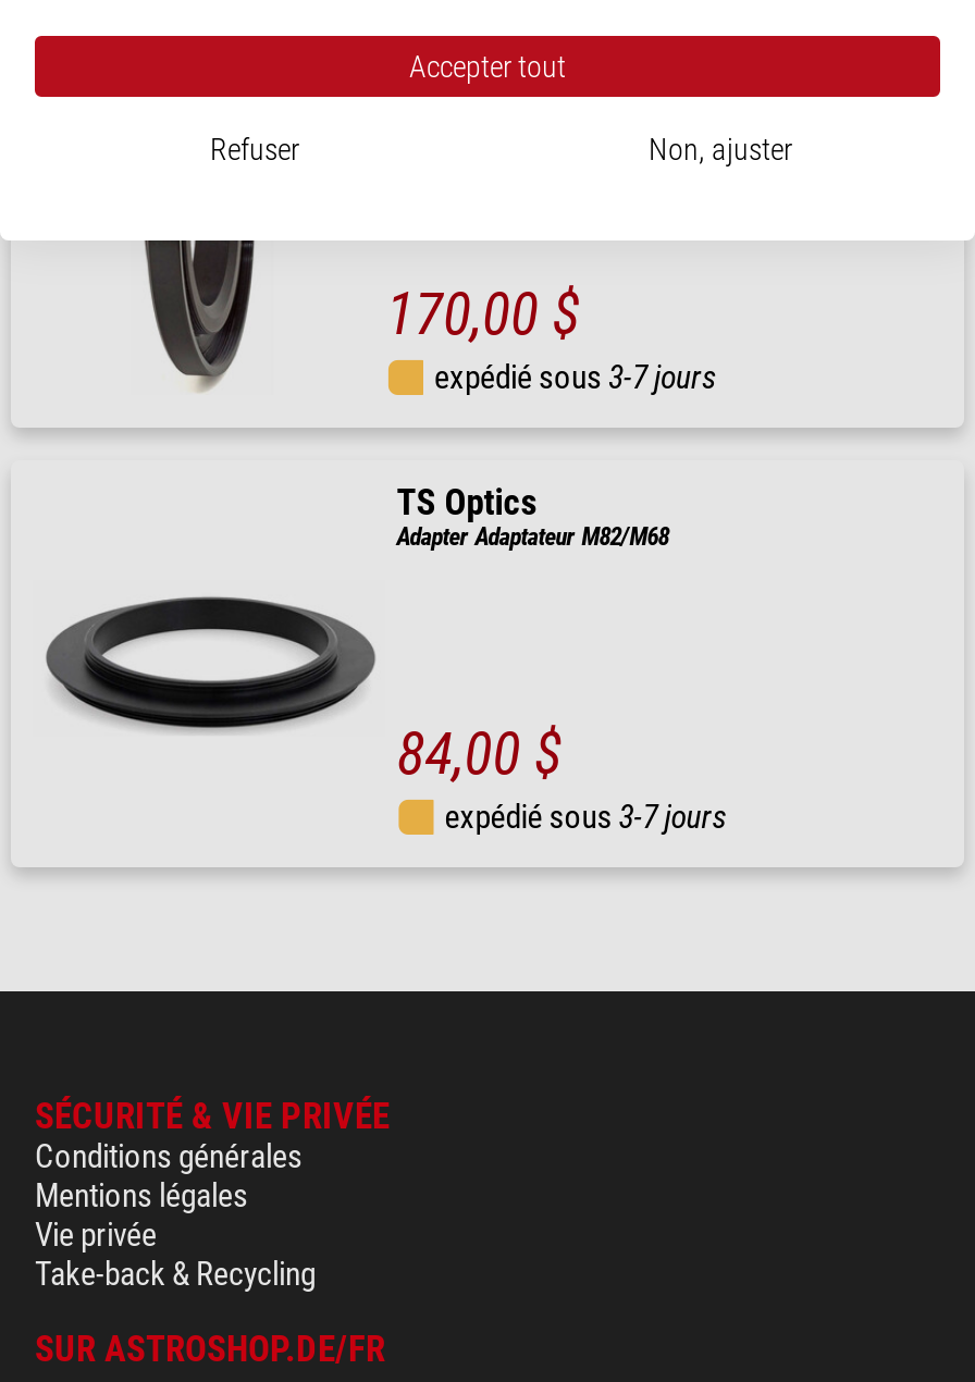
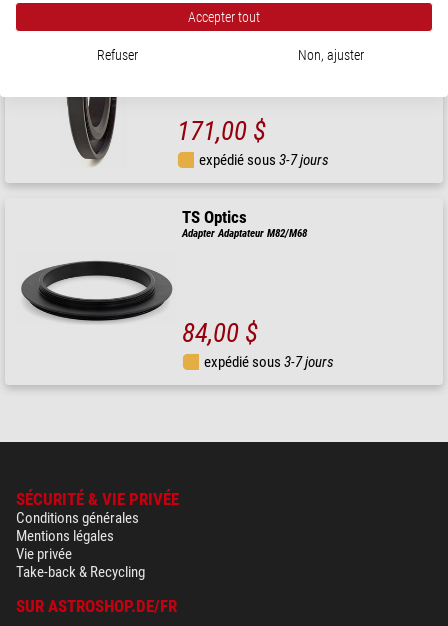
- 170,00 $
+ 171,00 $
